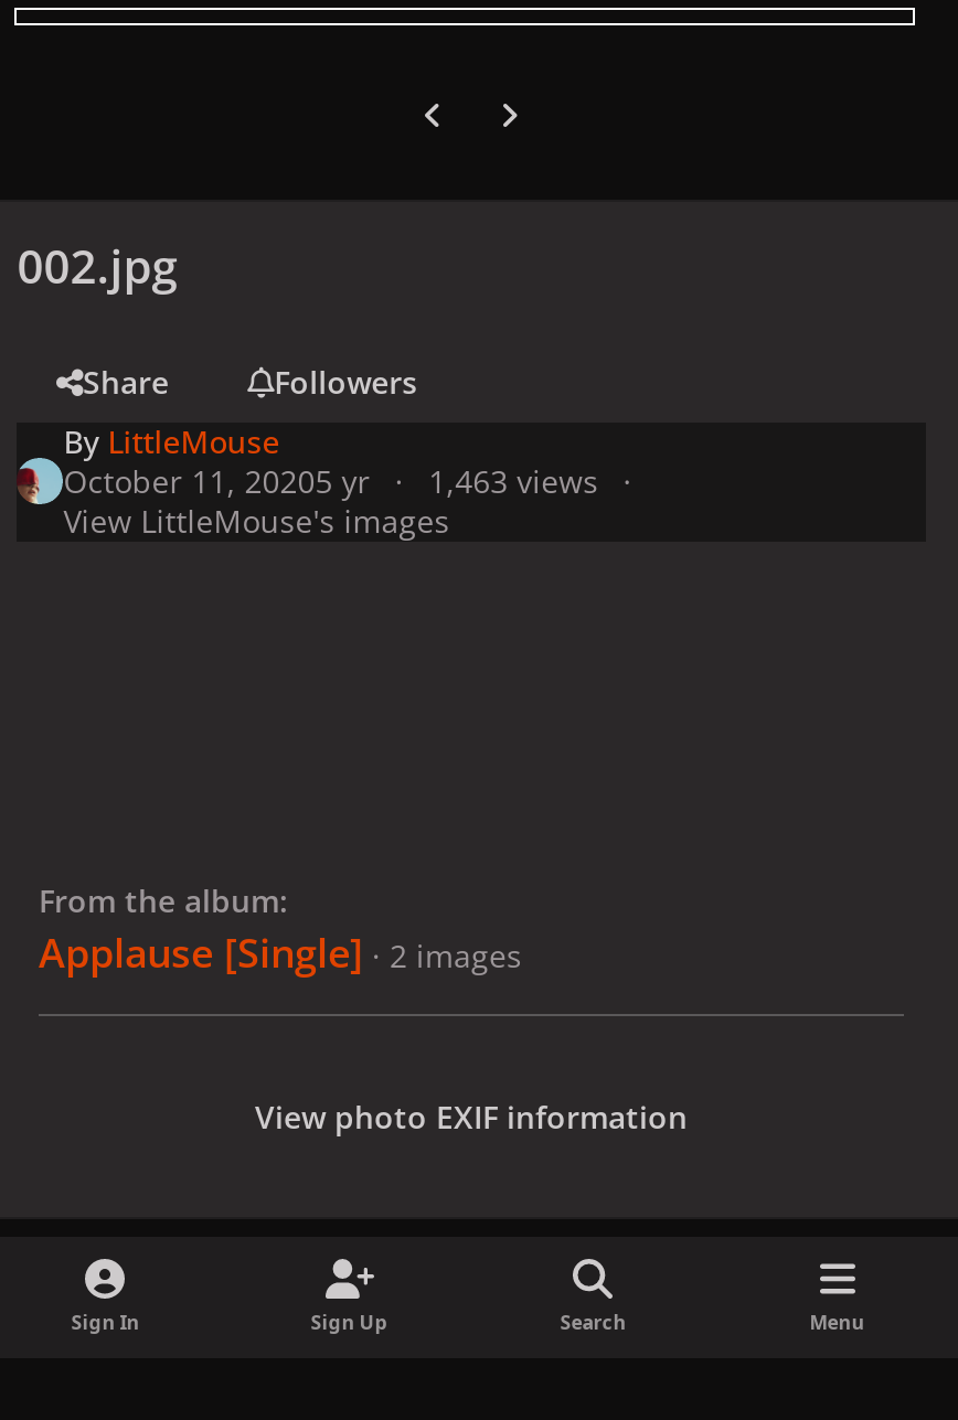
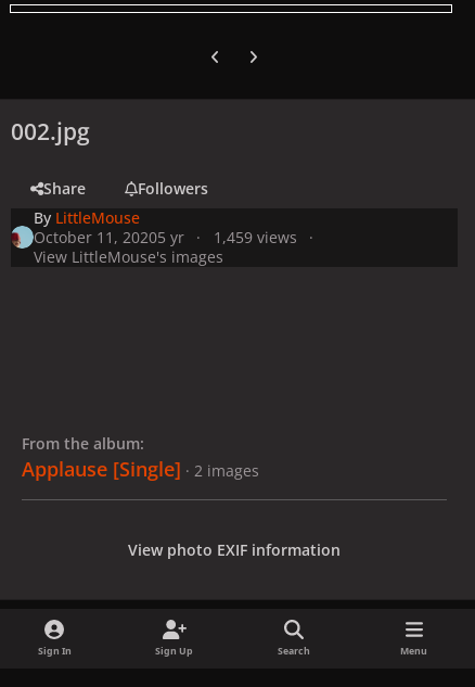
- October 11, 20205 yr 1,463 views
+ October 11, 20205 yr 1,459 views
